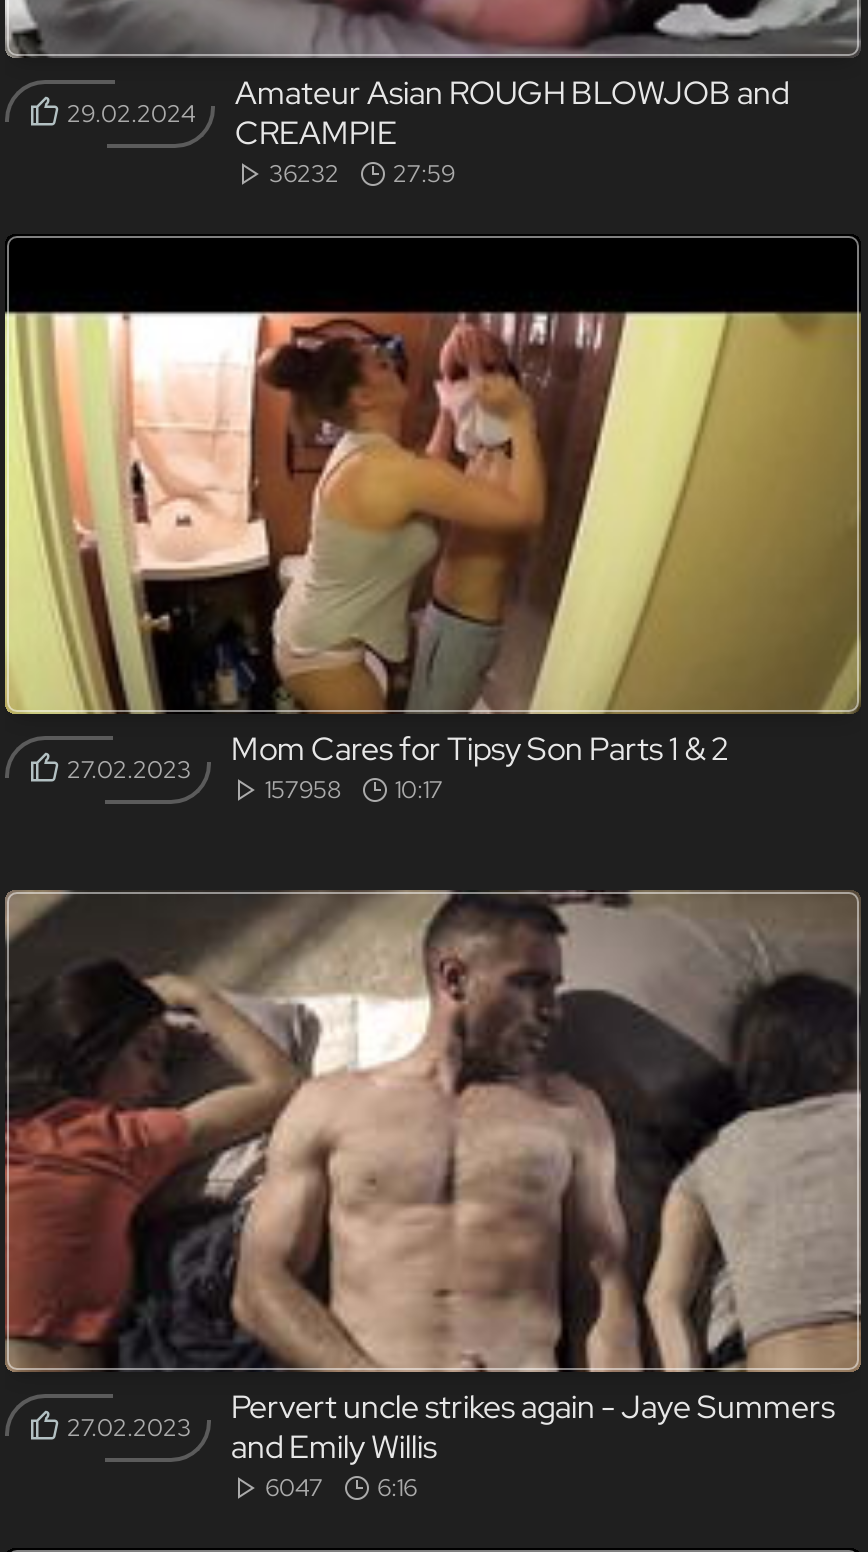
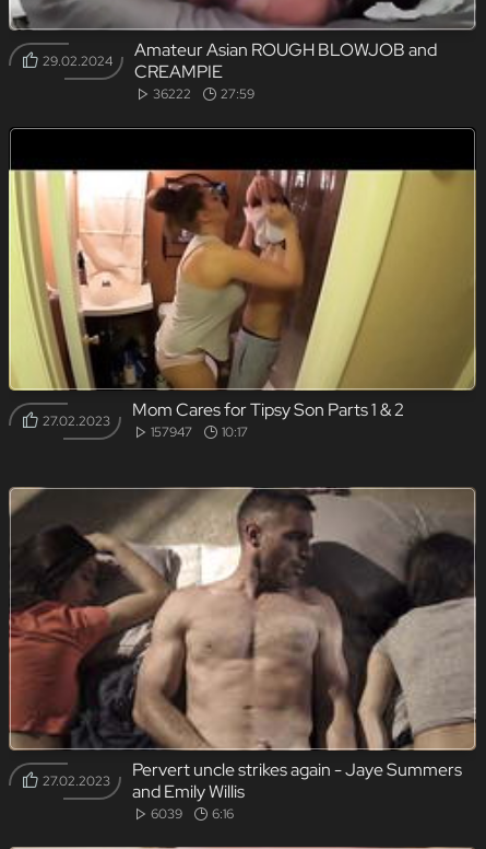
- 36232 27:59
+ 36222 27:59

- 157958 10:17
+ 157947 10:17

- 6047 6:16
+ 6039 6:16
